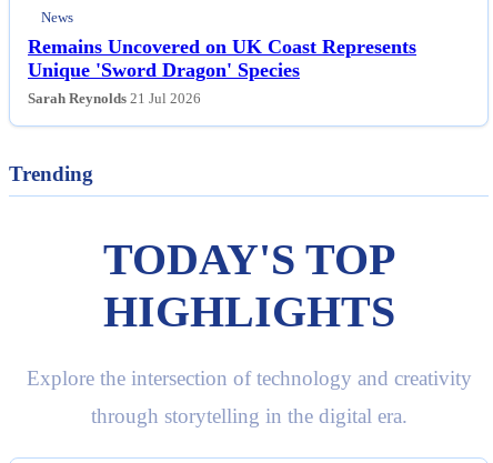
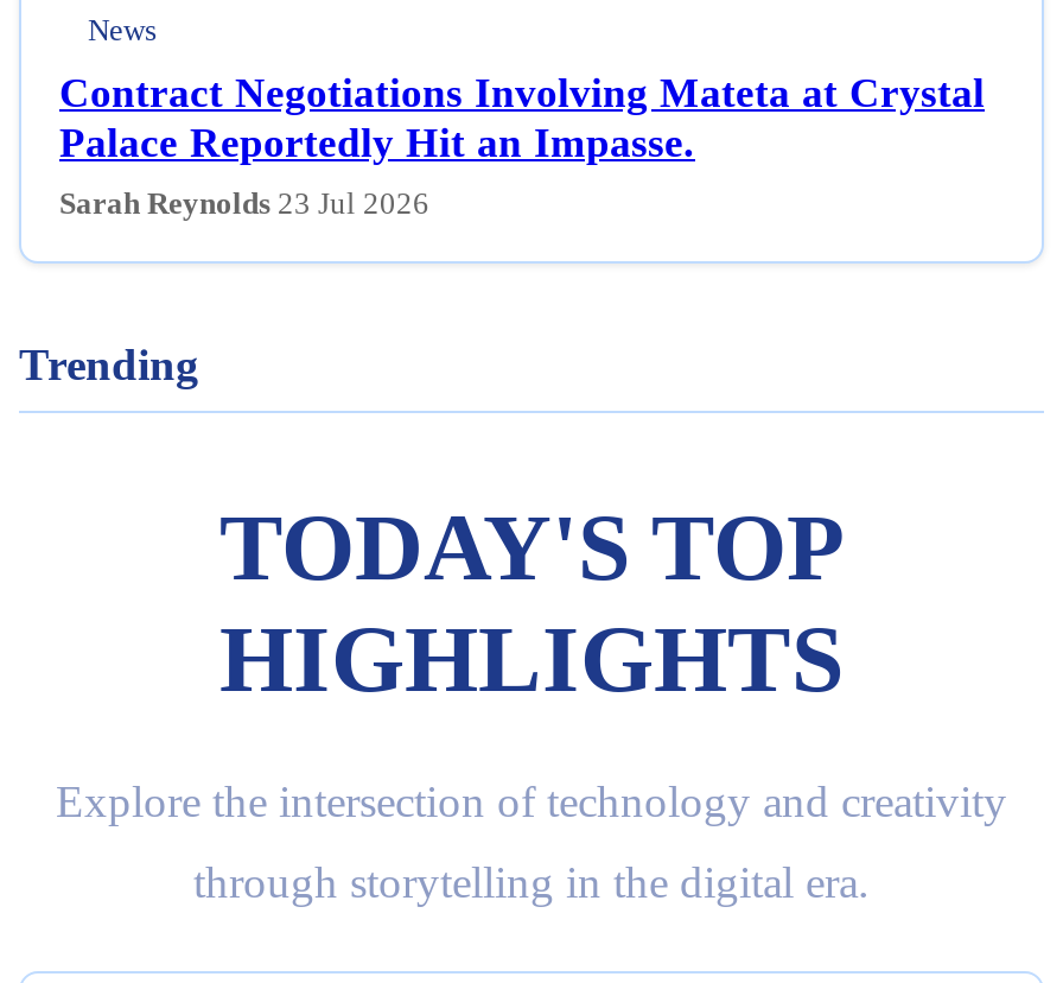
- Remains Uncovered on UK Coast Represents
- Unique 'Sword Dragon' Species
- Sarah Reynolds 21 Jul 2026
+ Contract Negotiations Involving Mateta at Crystal
+ Palace Reportedly Hit an Impasse.
+ Sarah Reynolds 23 Jul 2026
